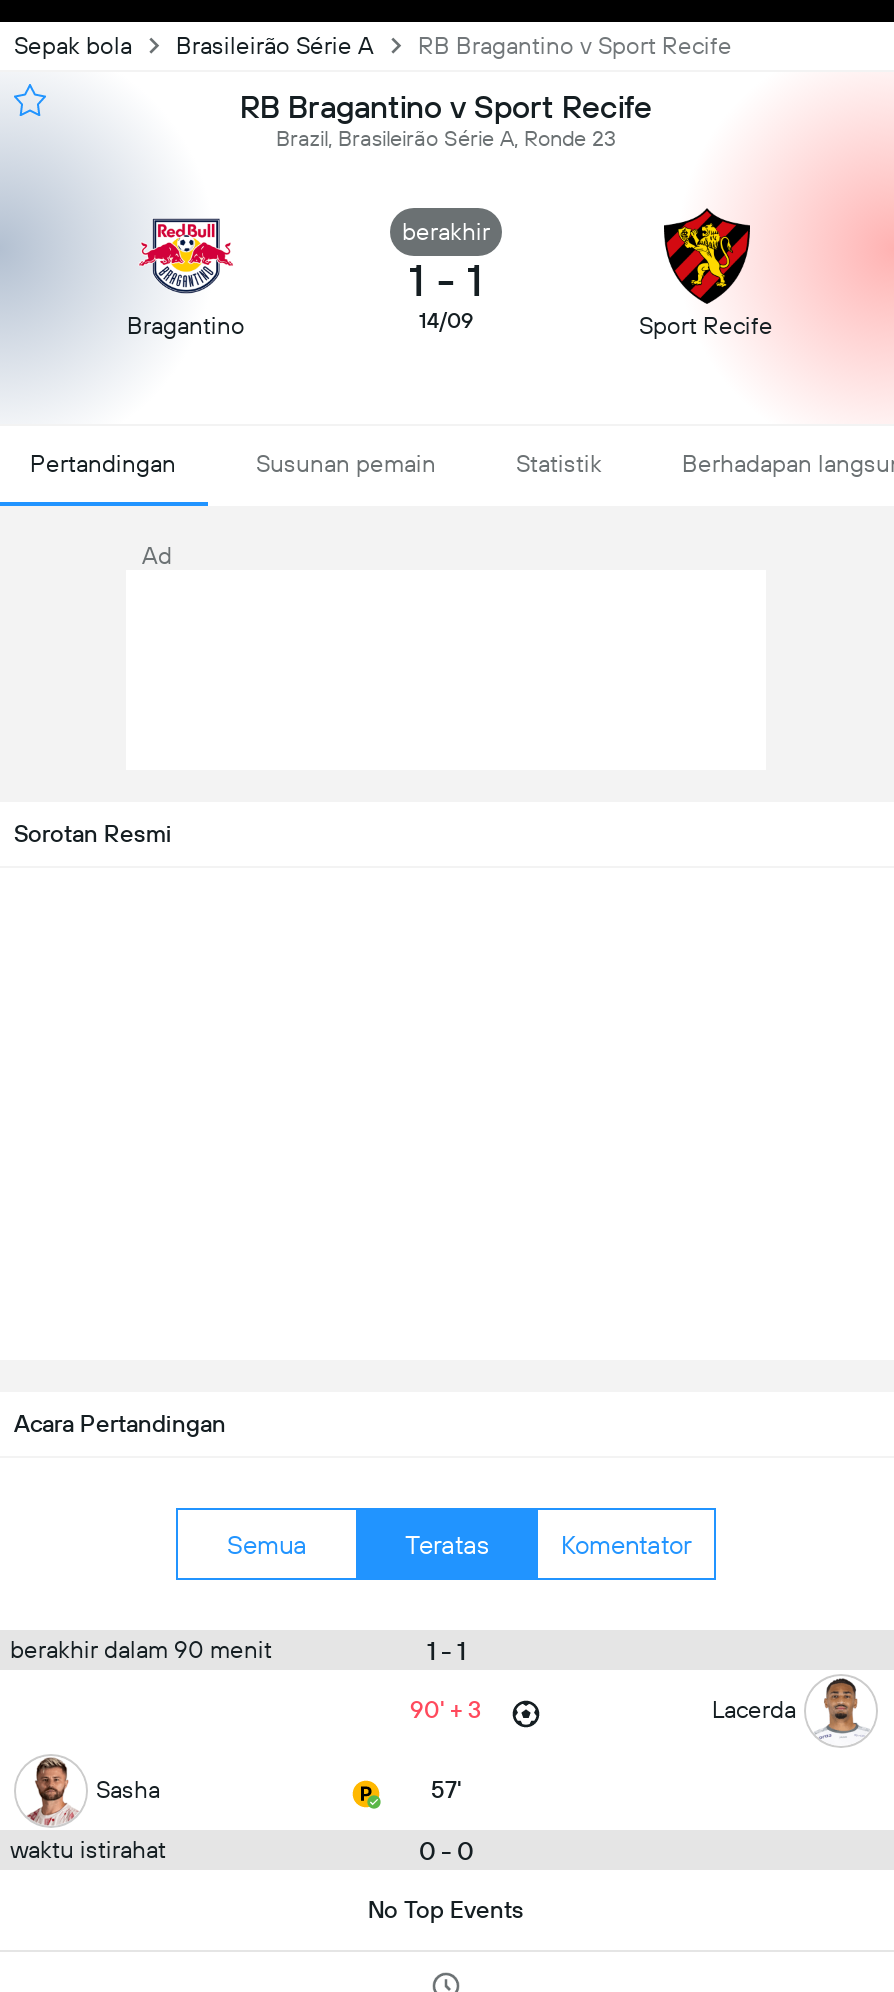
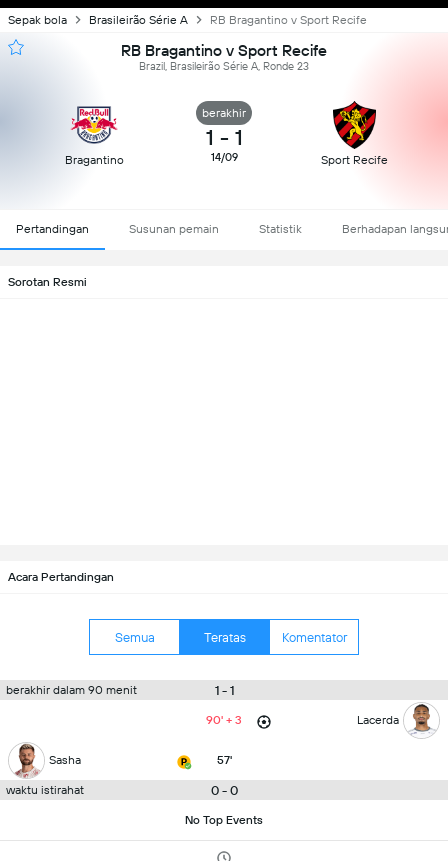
- Ad
